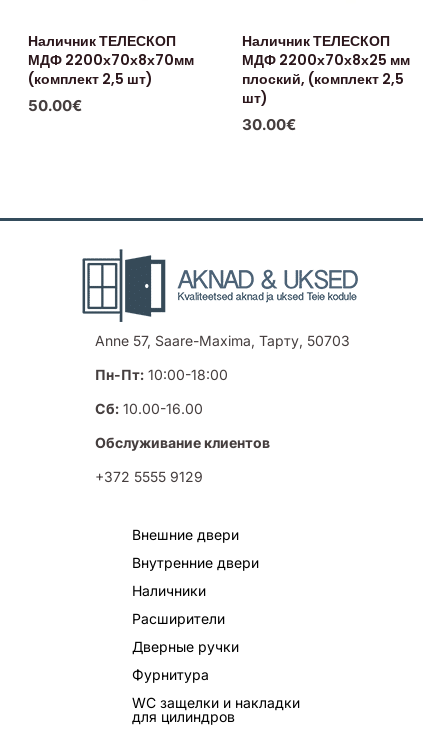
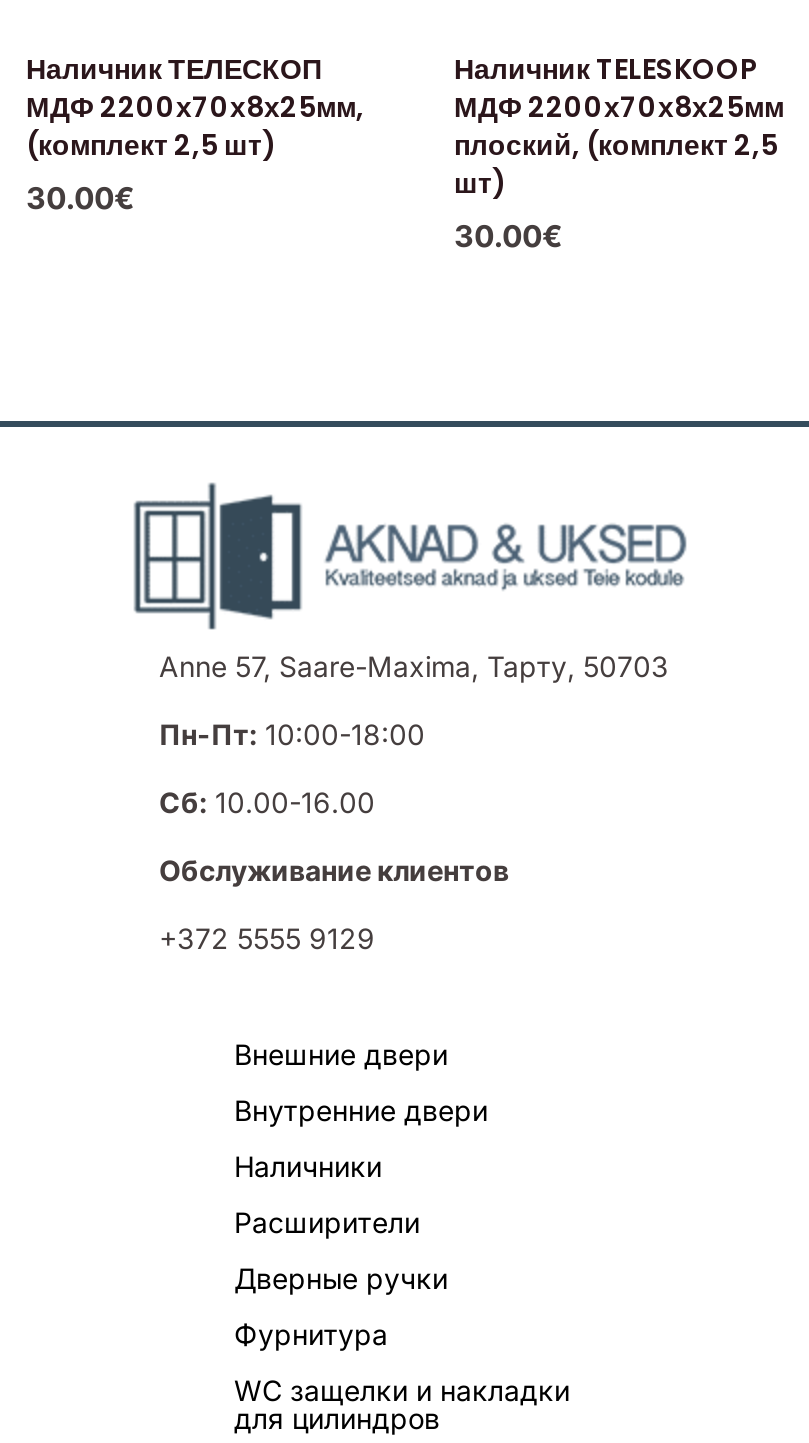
- Наличник ТЕЛЕСКОП
- МДФ 2200х70х8х25 мм
+ Наличник TELESKOOP
+ МДФ 2200х70х8х25мм

- МДФ 2200х70х8х70мм
+ МДФ 2200х70х8х25мм,

- 50.00€
+ 30.00€
